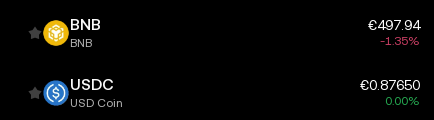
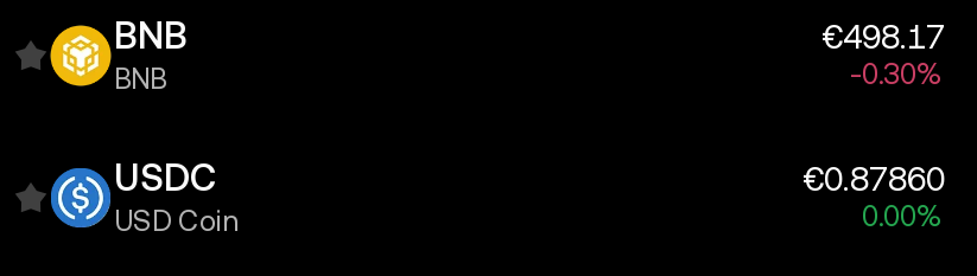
- €497.94
+ €498.17

- -1.35%
+ -0.30%

- €0.87650
+ €0.87860
